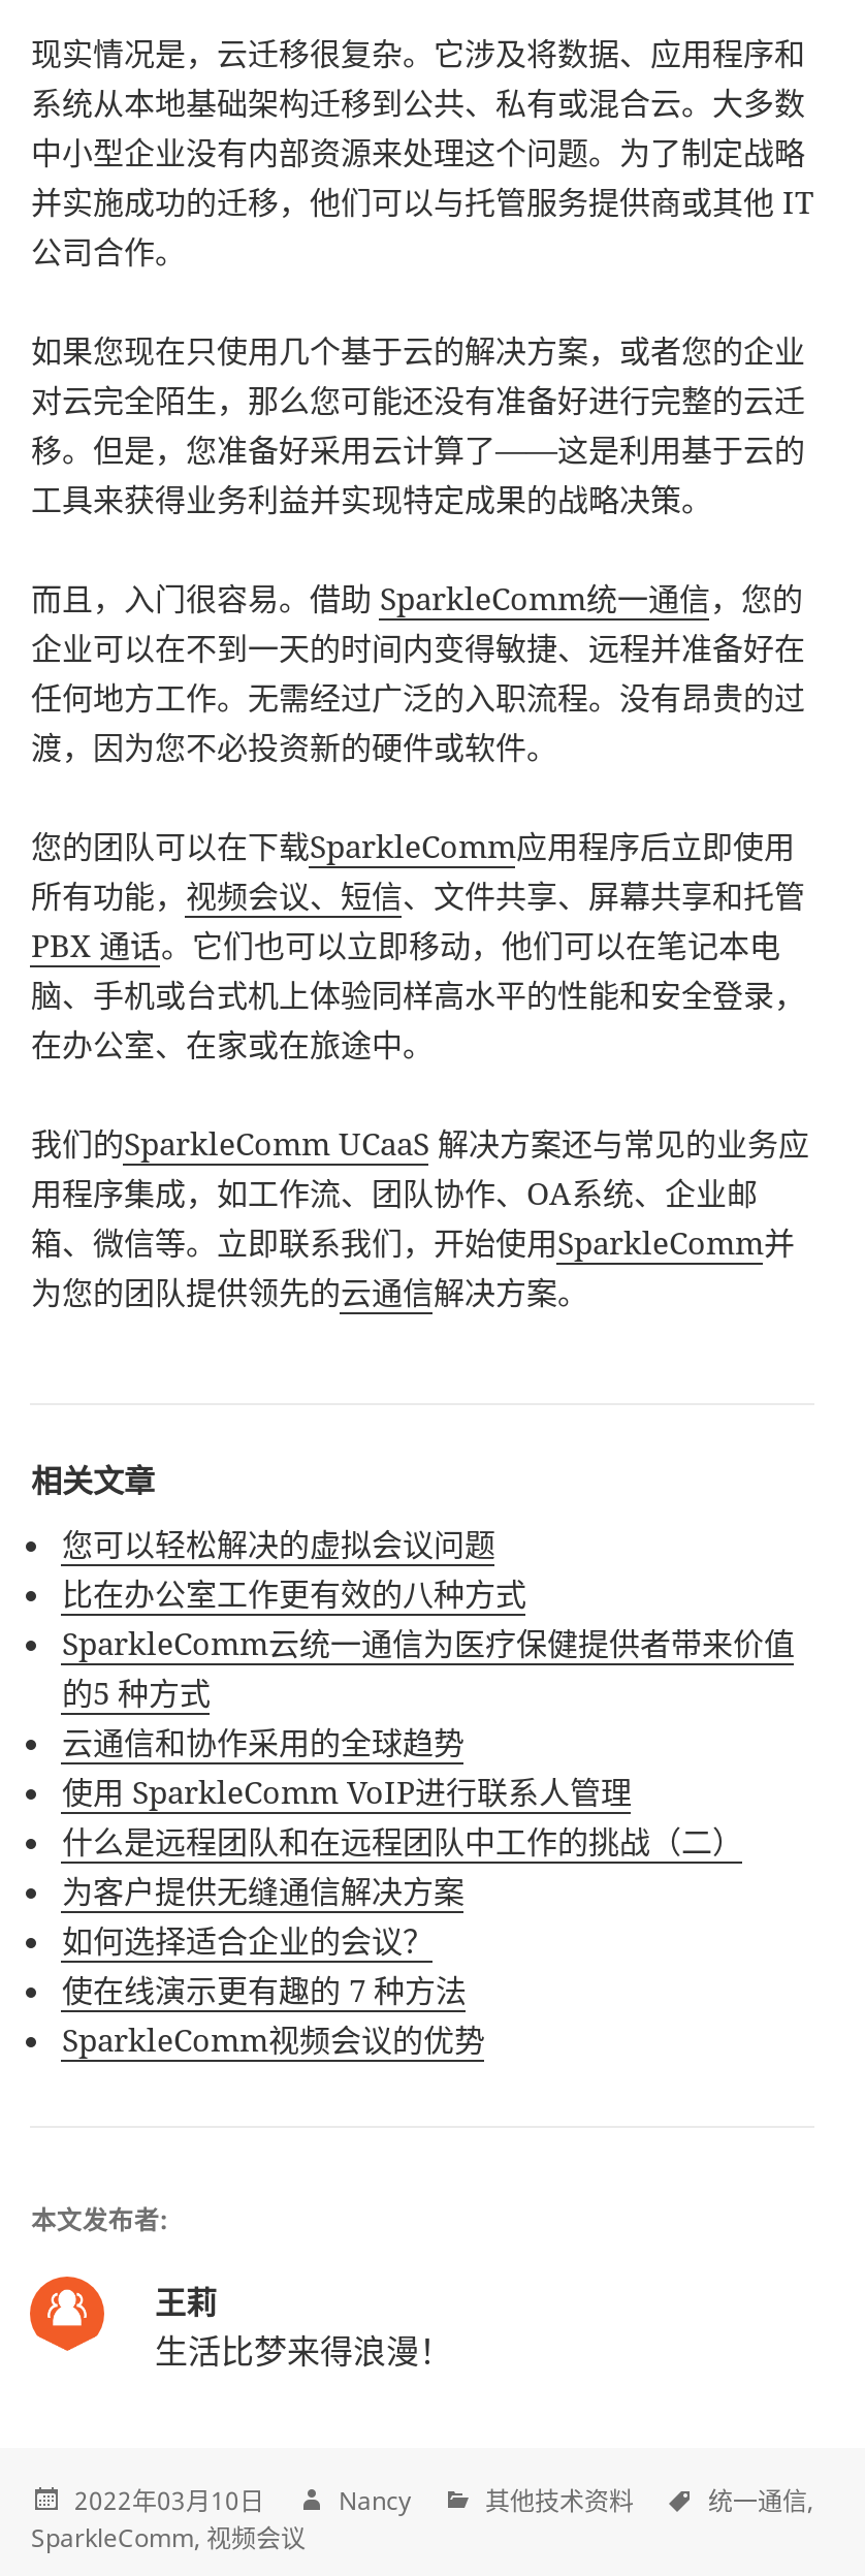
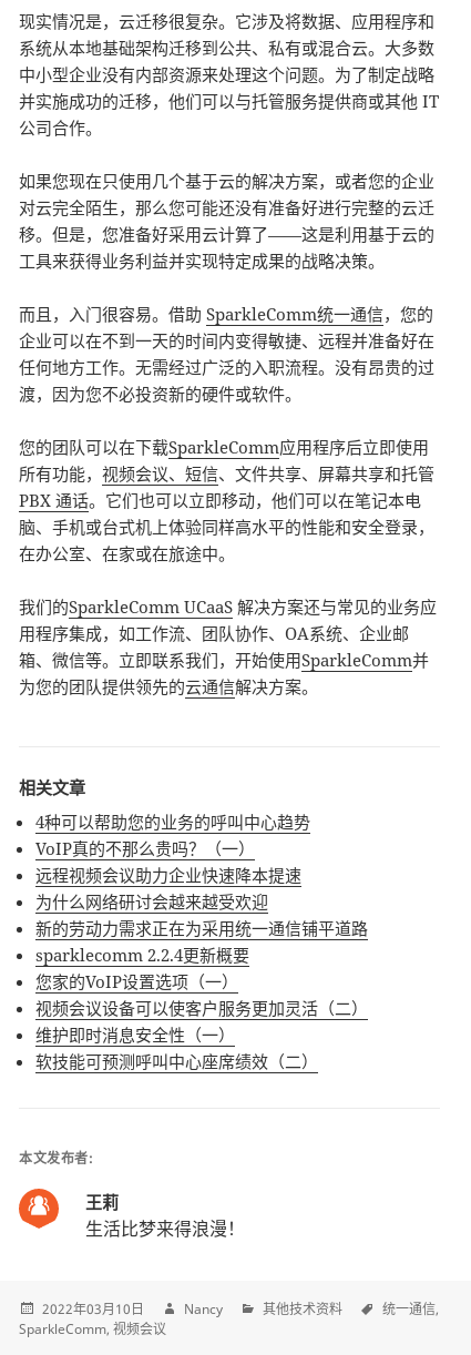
- 您可以轻松解决的虚拟会议问题
- 比在办公室工作更有效的八种方式
- SparkleComm云统一通信为医疗保健提供者带来价值
- 的5 种方式
- 云通信和协作采用的全球趋势
- 使用 SparkleComm VoIP进行联系人管理
- 什么是远程团队和在远程团队中工作的挑战（二）
- 为客户提供无缝通信解决方案
- 如何选择适合企业的会议？
- 使在线演示更有趣的 7 种方法
- SparkleComm视频会议的优势
+ 4种可以帮助您的业务的呼叫中心趋势
+ VoIP真的不那么贵吗？（一）
+ 远程视频会议助力企业快速降本提速
+ 为什么网络研讨会越来越受欢迎
+ 新的劳动力需求正在为采用统一通信铺平道路
+ sparklecomm 2.2.4更新概要
+ 您家的VoIP设置选项（一）
+ 视频会议设备可以使客户服务更加灵活（二）
+ 维护即时消息安全性（一）
+ 软技能可预测呼叫中心座席绩效（二）
